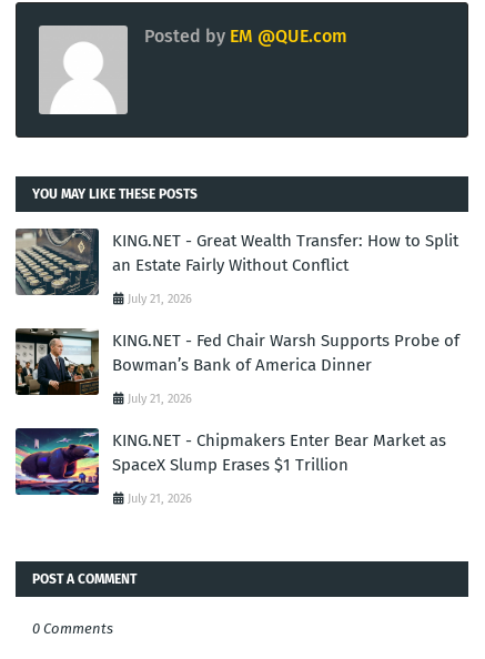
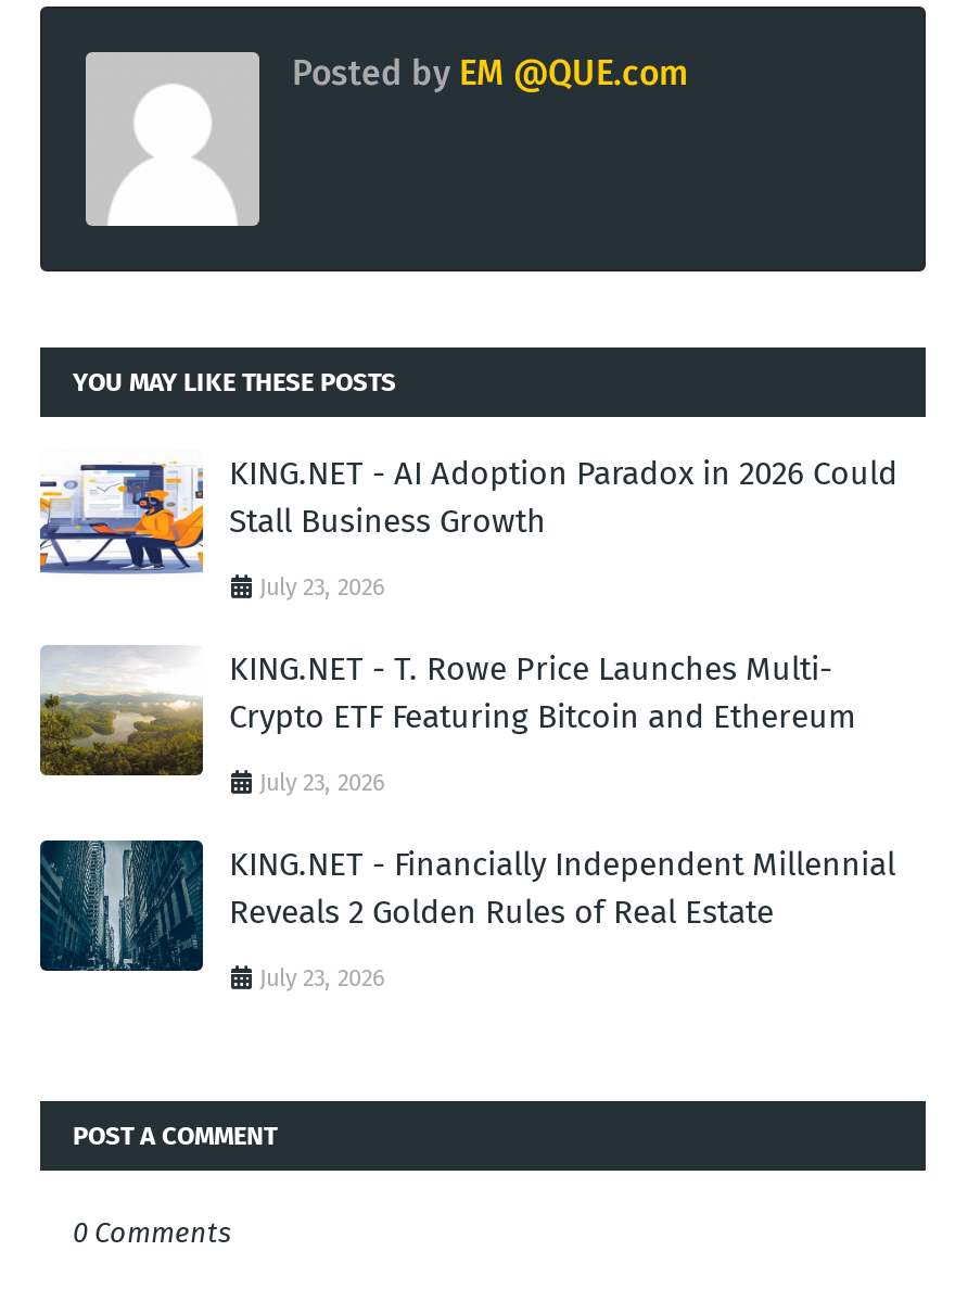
- [image]
- KING.NET - Great Wealth Transfer: How to Split
- an Estate Fairly Without Conflict
+ [image]
+ KING.NET - AI Adoption Paradox in 2026 Could
+ Stall Business Growth

- July 21, 2026
+ July 23, 2026

- [image]
- KING.NET - Fed Chair Warsh Supports Probe of
- Bowman’s Bank of America Dinner
+ [image]
+ KING.NET - T. Rowe Price Launches Multi-
+ Crypto ETF Featuring Bitcoin and Ethereum

- July 21, 2026
+ July 23, 2026

- [image]
- KING.NET - Chipmakers Enter Bear Market as
- SpaceX Slump Erases $1 Trillion
+ [image]
+ KING.NET - Financially Independent Millennial
+ Reveals 2 Golden Rules of Real Estate

- July 21, 2026
+ July 23, 2026
